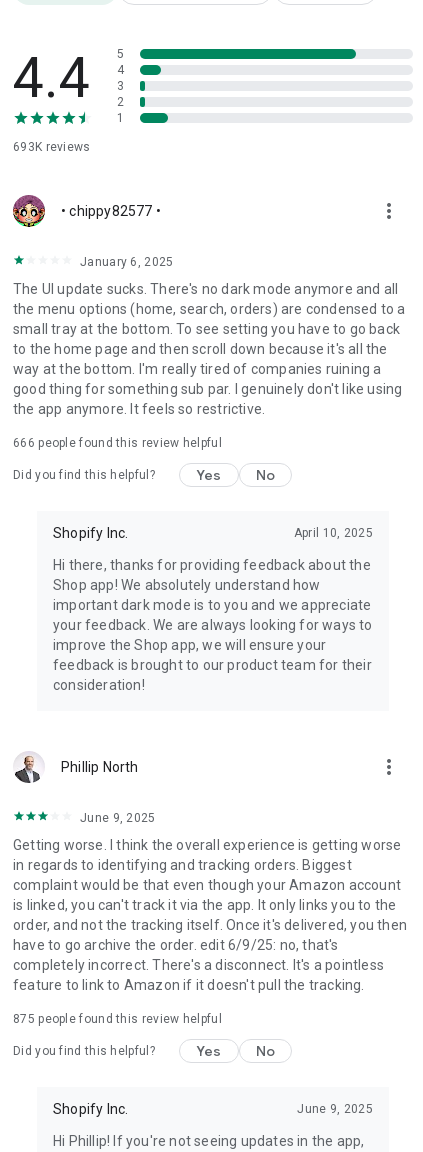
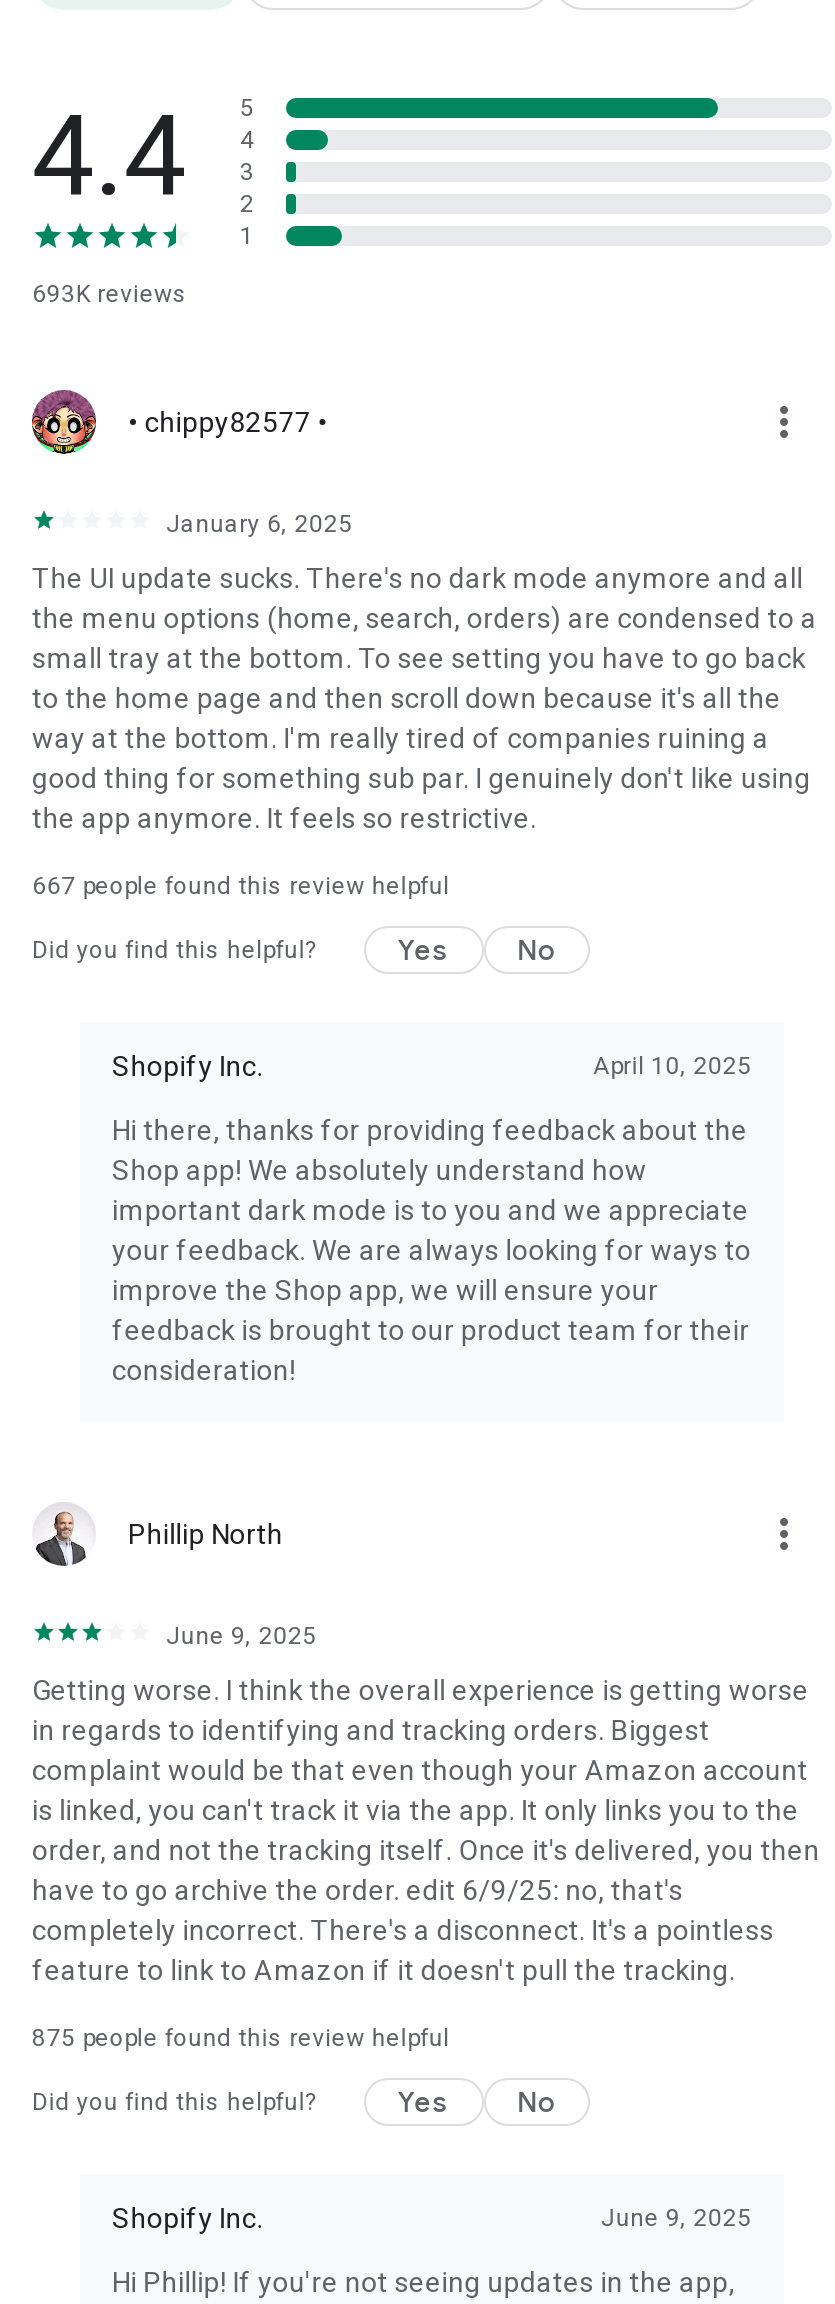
- 666 people found this review helpful
+ 667 people found this review helpful
